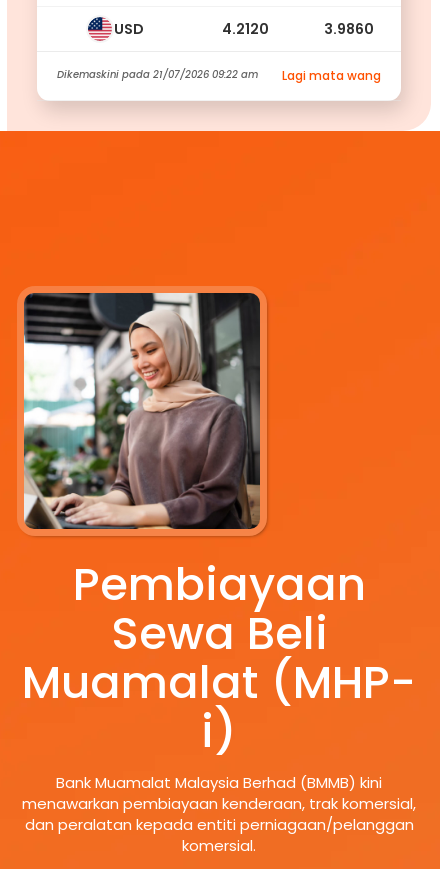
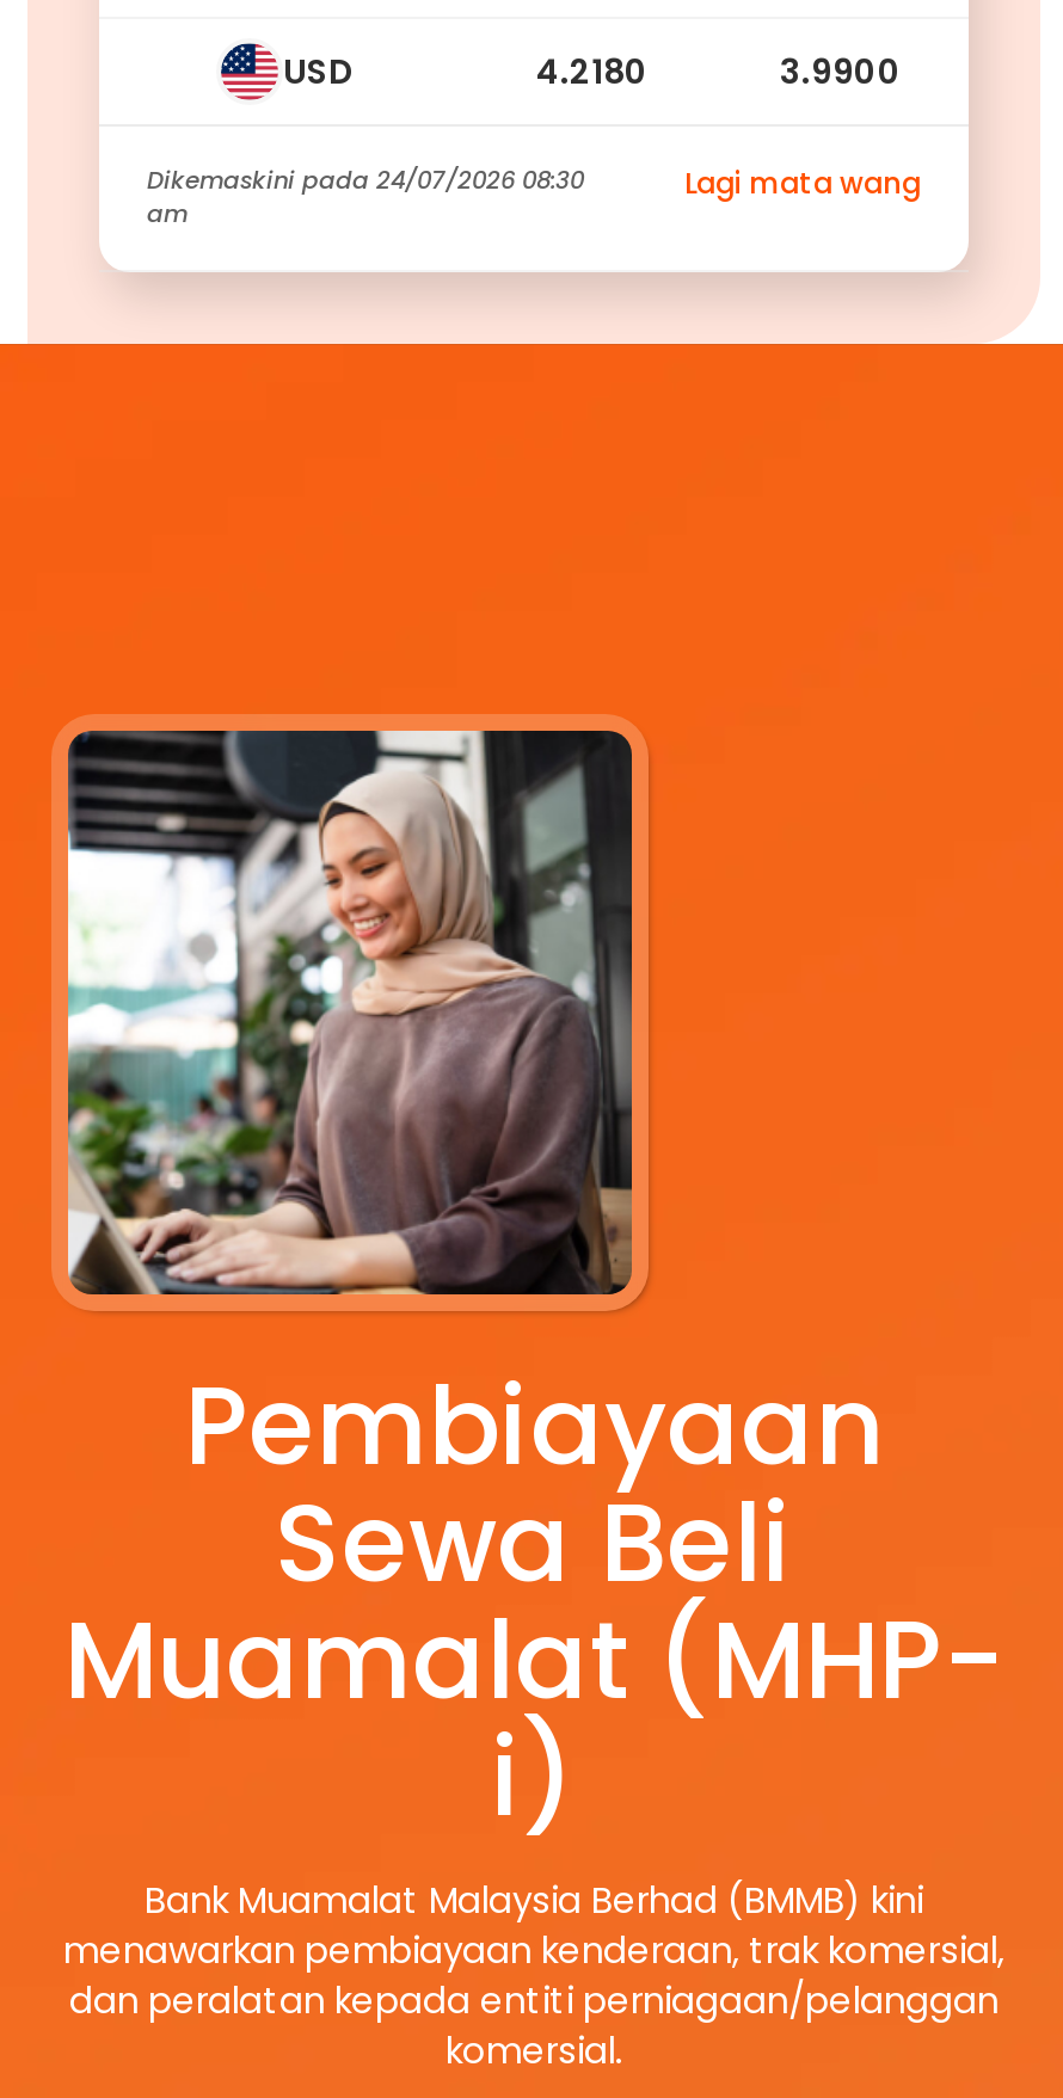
- 4.2120
- 3.9860
+ 4.2180
+ 3.9900

- Dikemaskini pada 21/07/2026 09:22 am
+ Dikemaskini pada 24/07/2026 08:30
+ am
